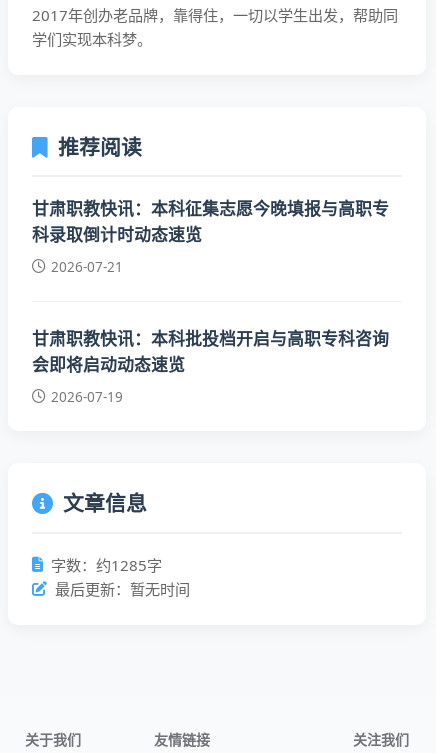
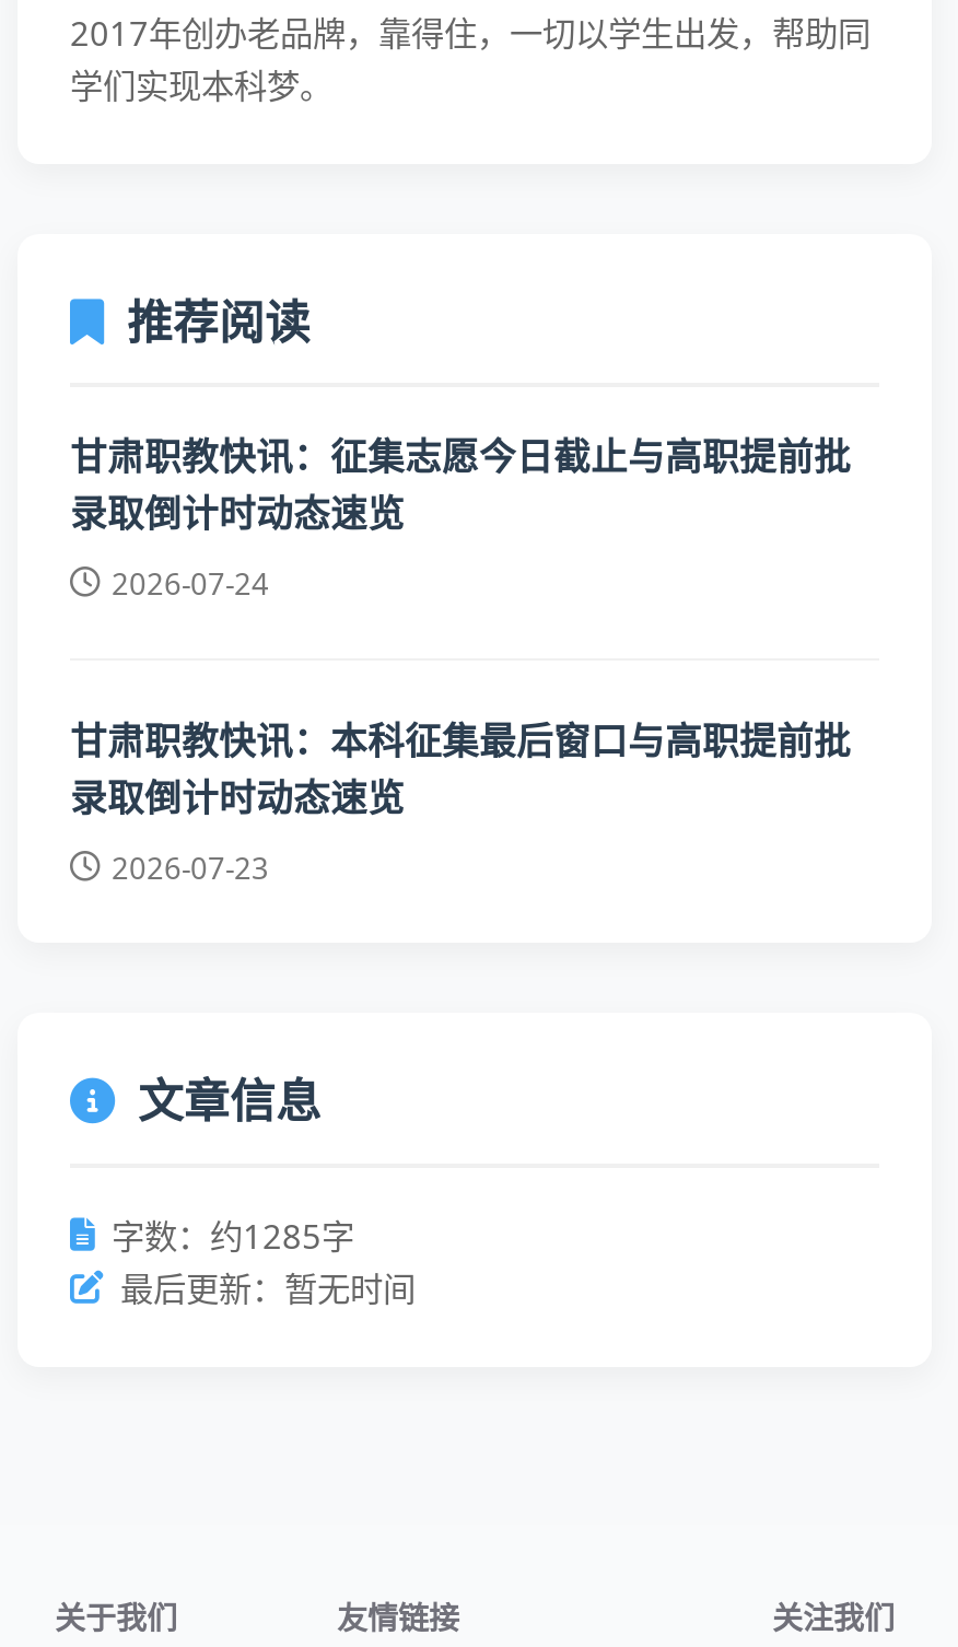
- 甘肃职教快讯：本科征集志愿今晚填报与高职专
- 科录取倒计时动态速览
+ 甘肃职教快讯：征集志愿今日截止与高职提前批
+ 录取倒计时动态速览

- 2026-07-21
+ 2026-07-24

- 甘肃职教快讯：本科批投档开启与高职专科咨询
- 会即将启动动态速览
+ 甘肃职教快讯：本科征集最后窗口与高职提前批
+ 录取倒计时动态速览

- 2026-07-19
+ 2026-07-23
